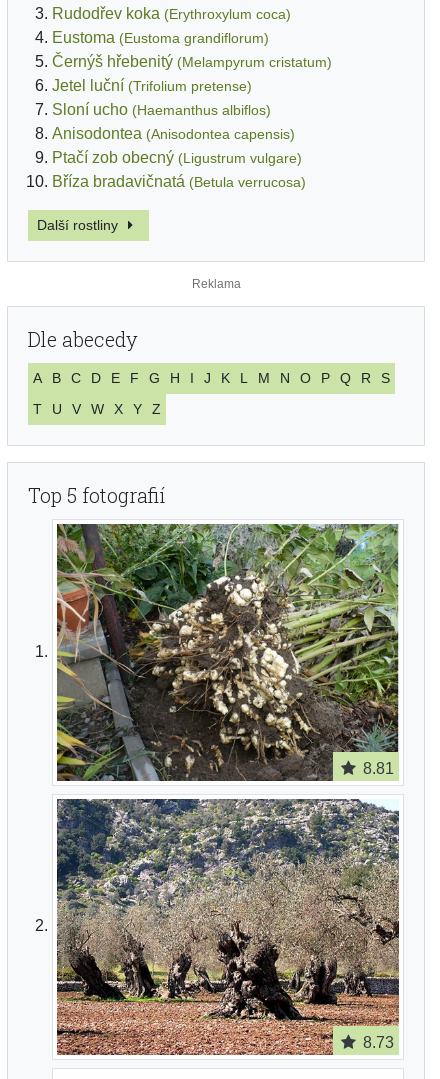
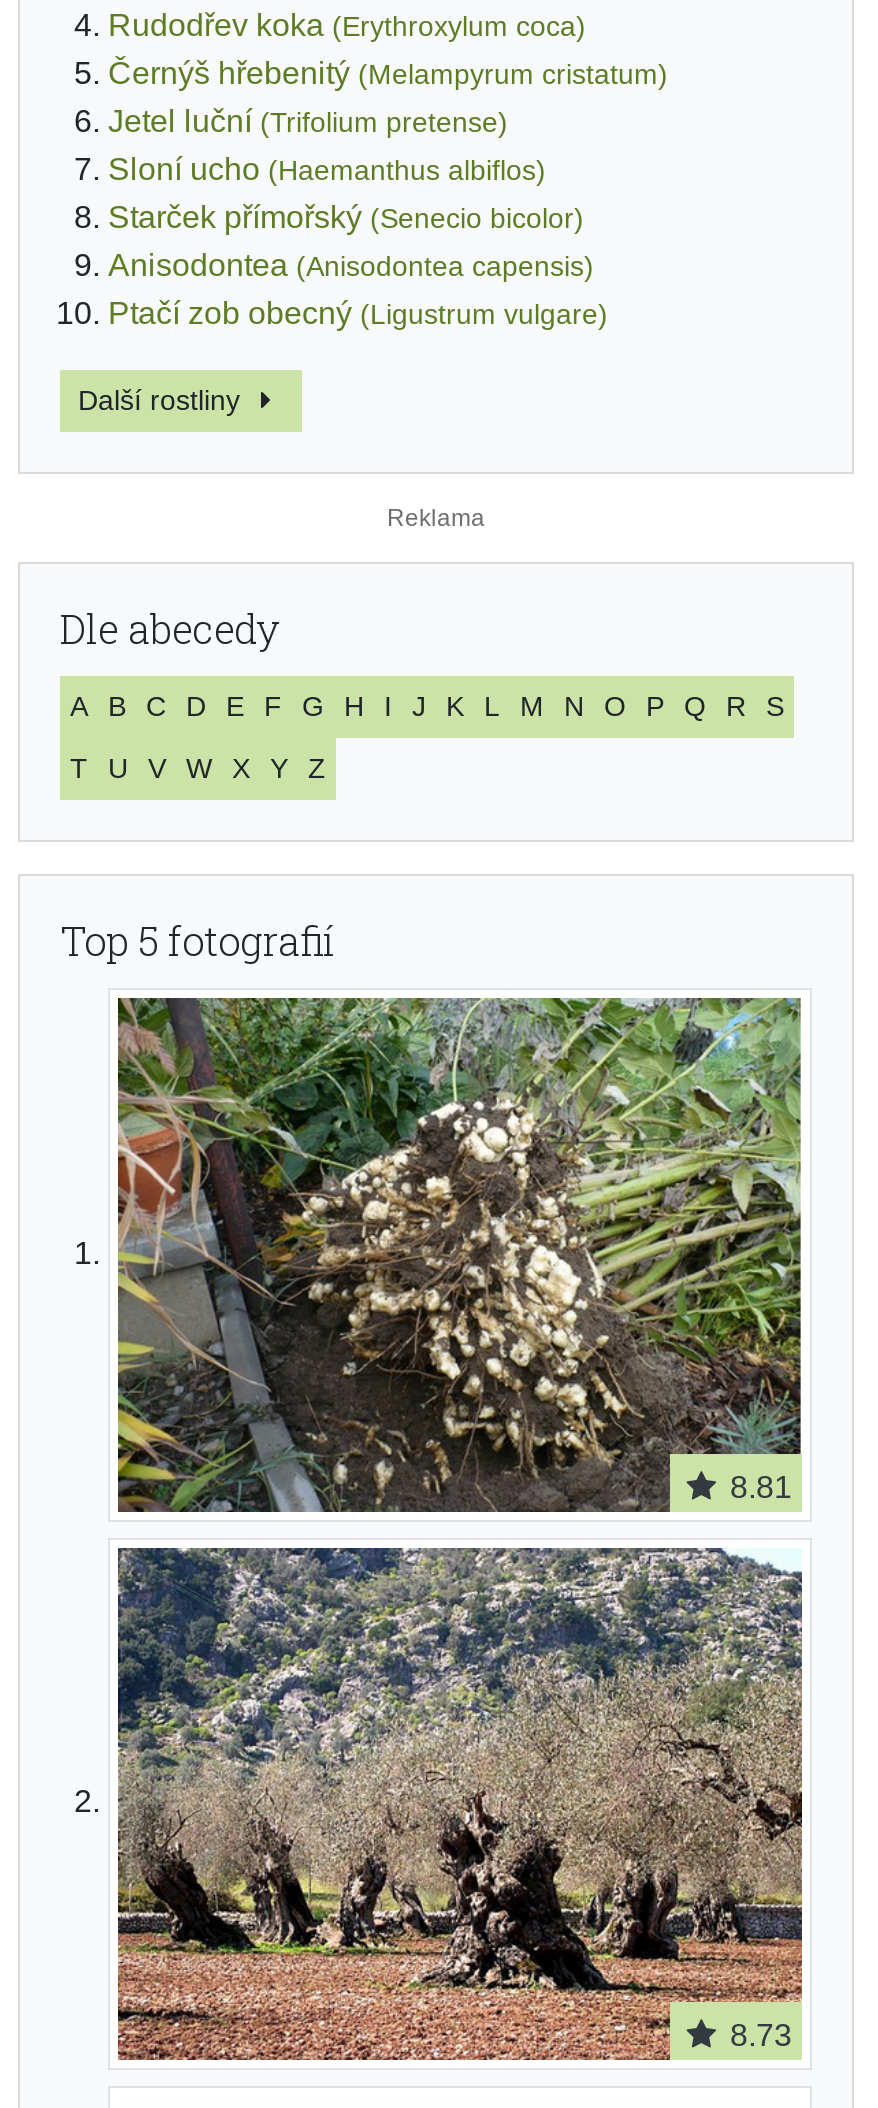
- Eustoma (Eustoma grandiflorum)

+ Starček přímořský (Senecio bicolor)

- Bříza bradavičnatá (Betula verrucosa)
